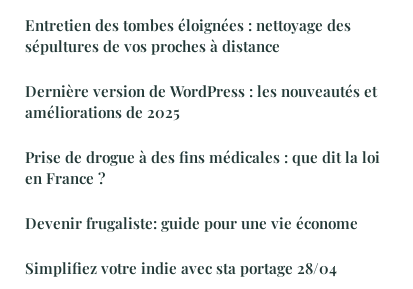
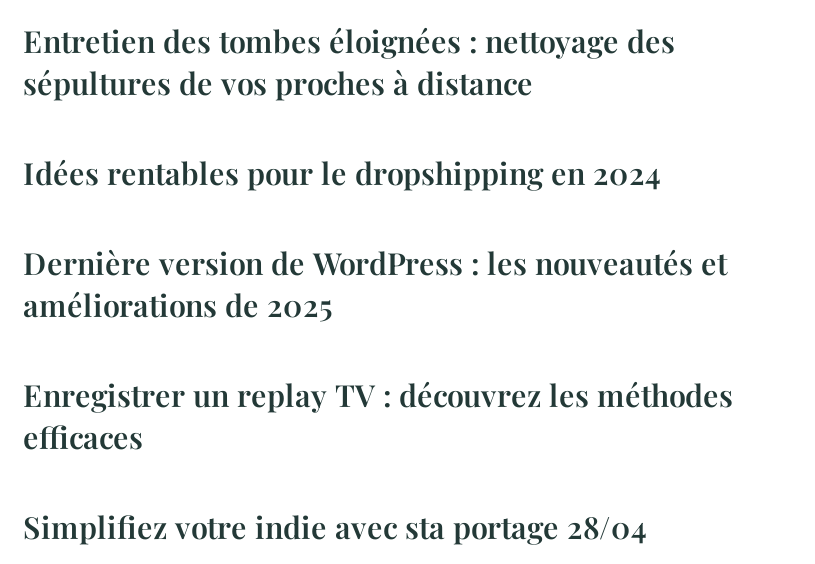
+ Idées rentables pour le dropshipping en 2024

moved down: Dernière version de WordPress : les nouveautés et | améliorations de 2025

- Prise de drogue à des fins médicales : que dit la loi
- en France ?
- Devenir frugaliste: guide pour une vie économe
+ Enregistrer un replay TV : découvrez les méthodes
+ efficaces
